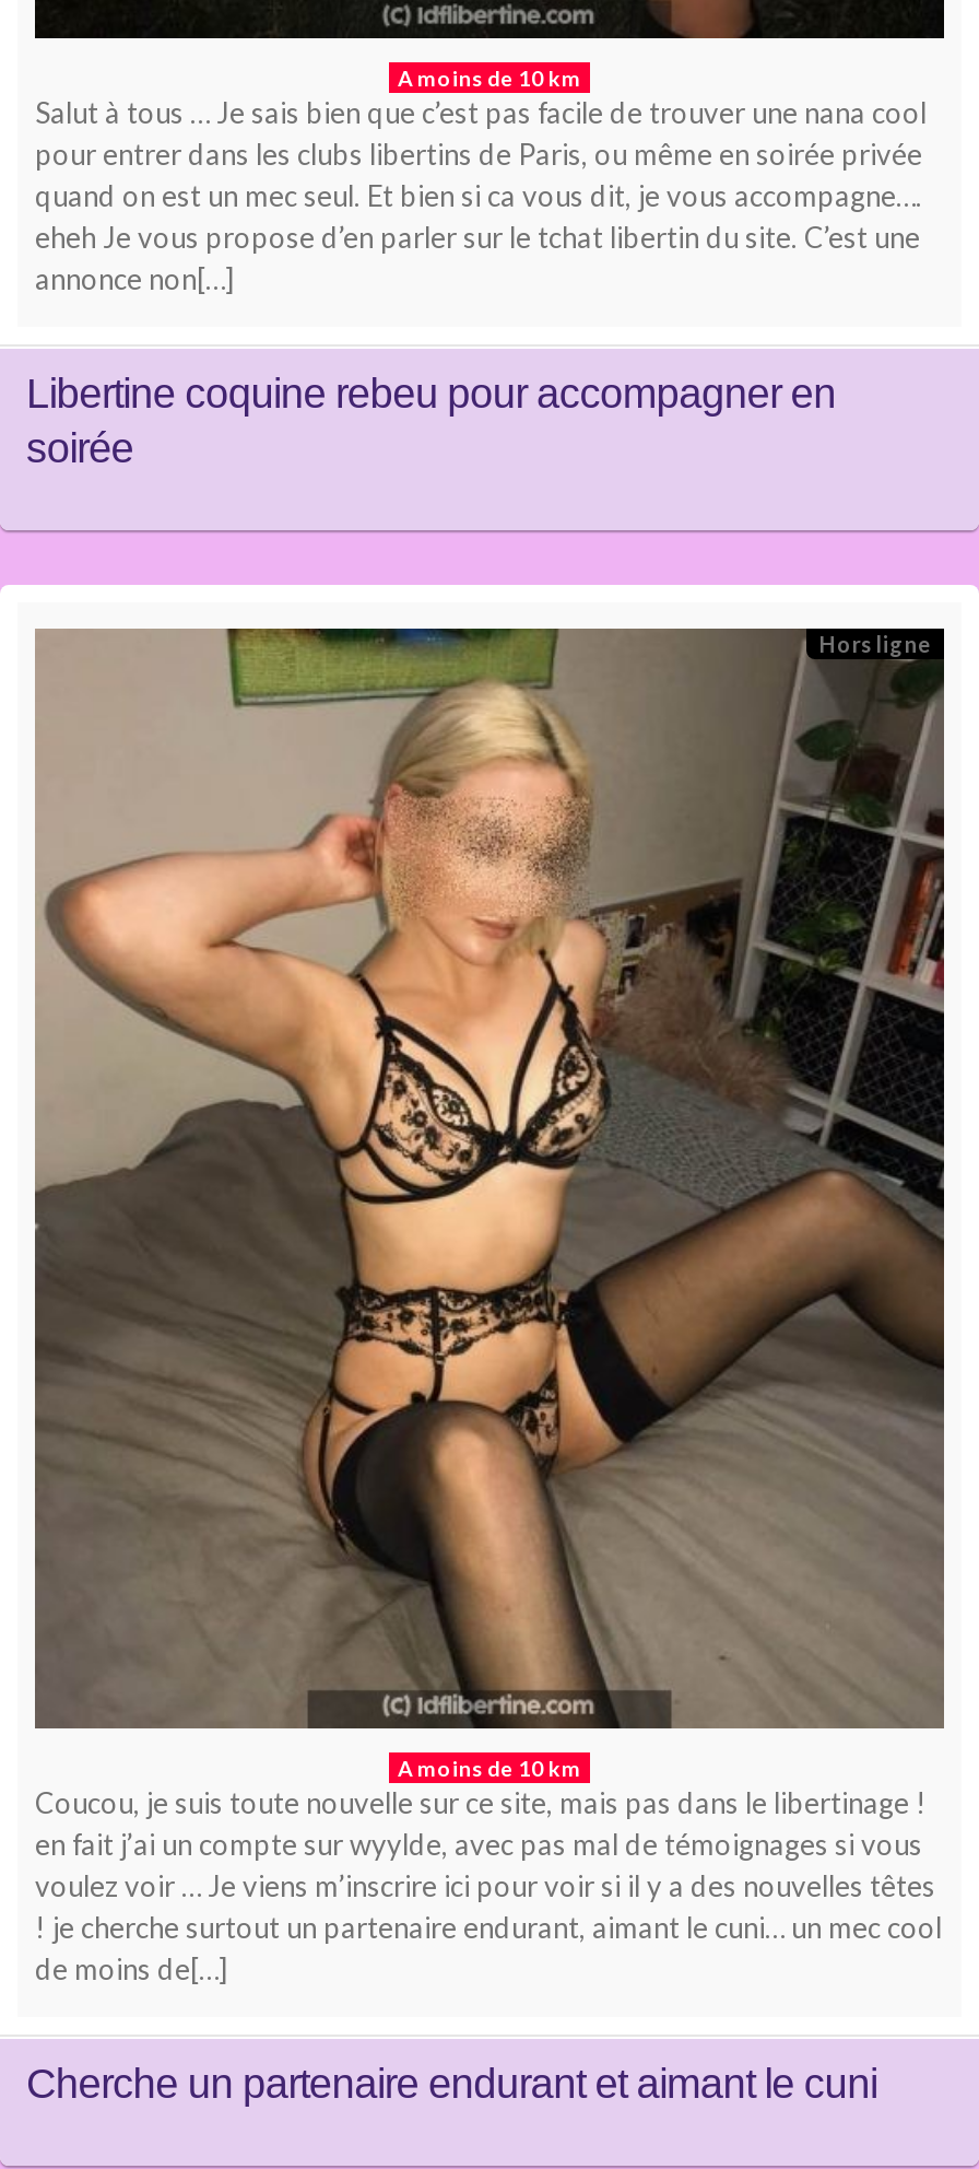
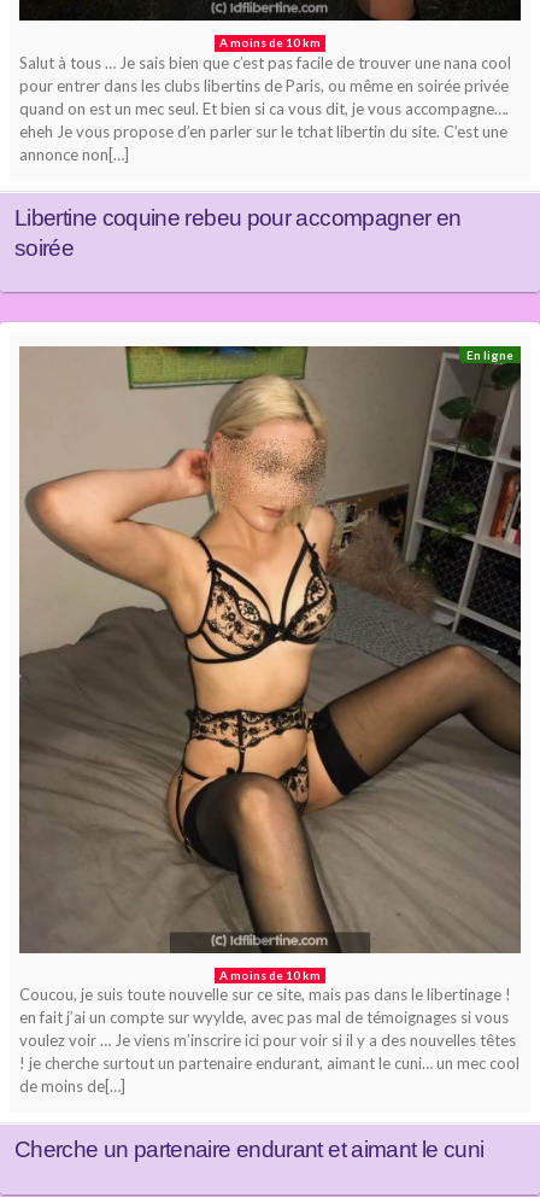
- Hors ligne
+ En ligne
